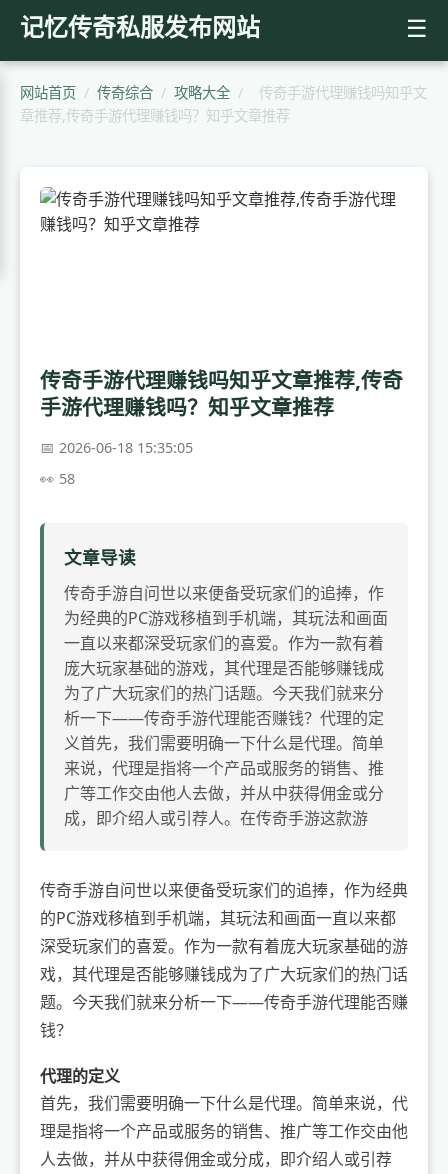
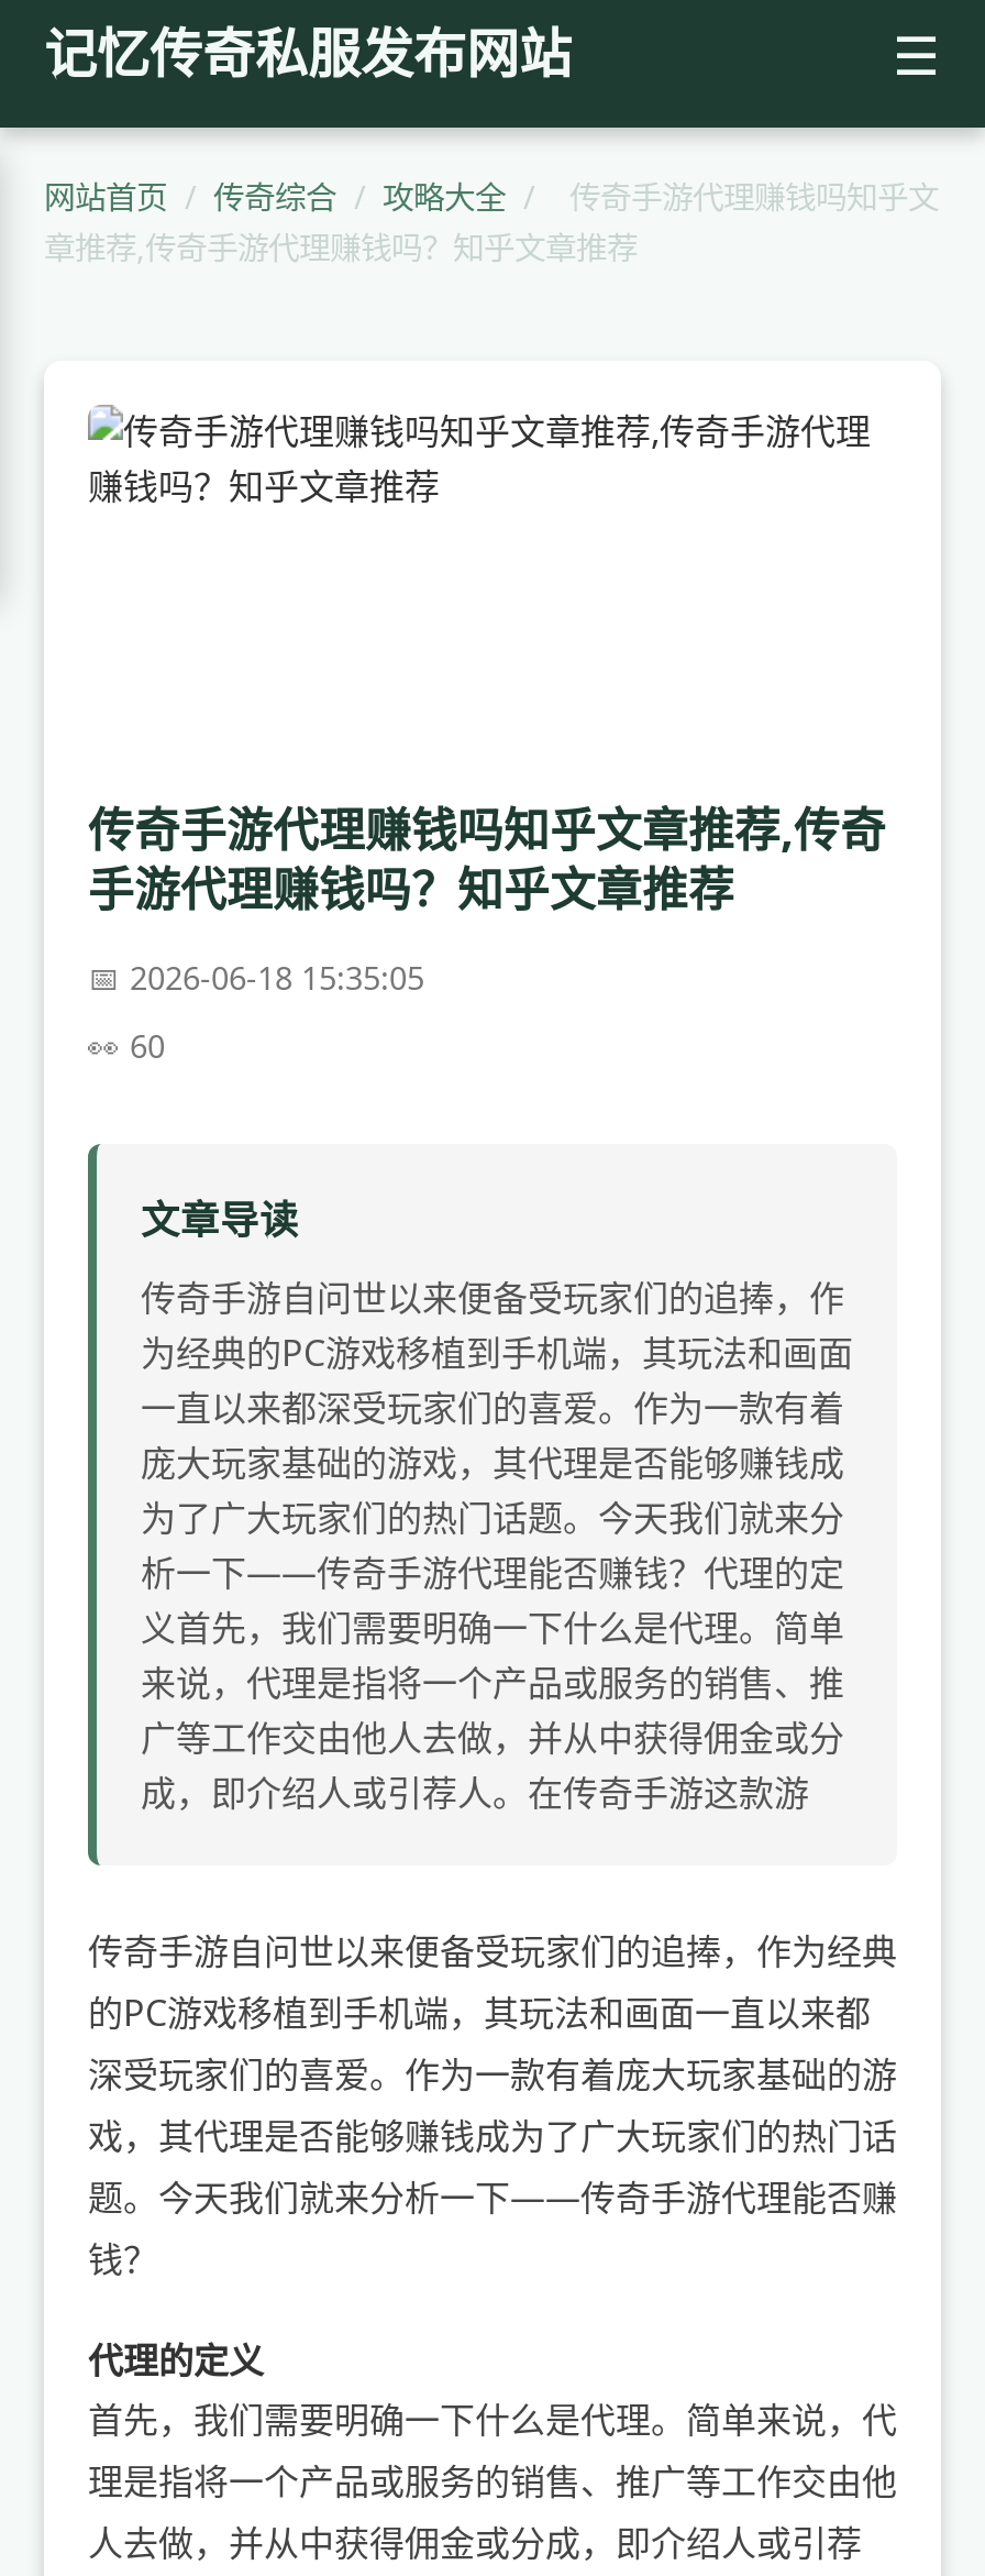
- 58
+ 60
